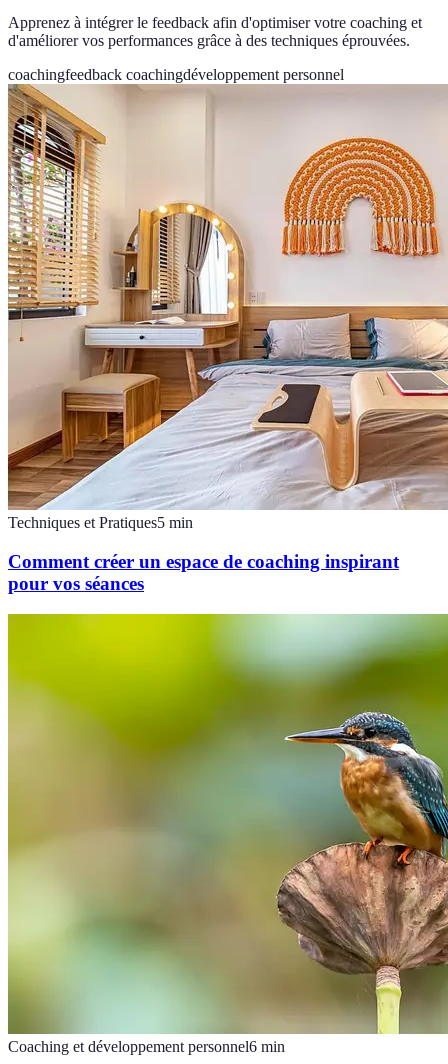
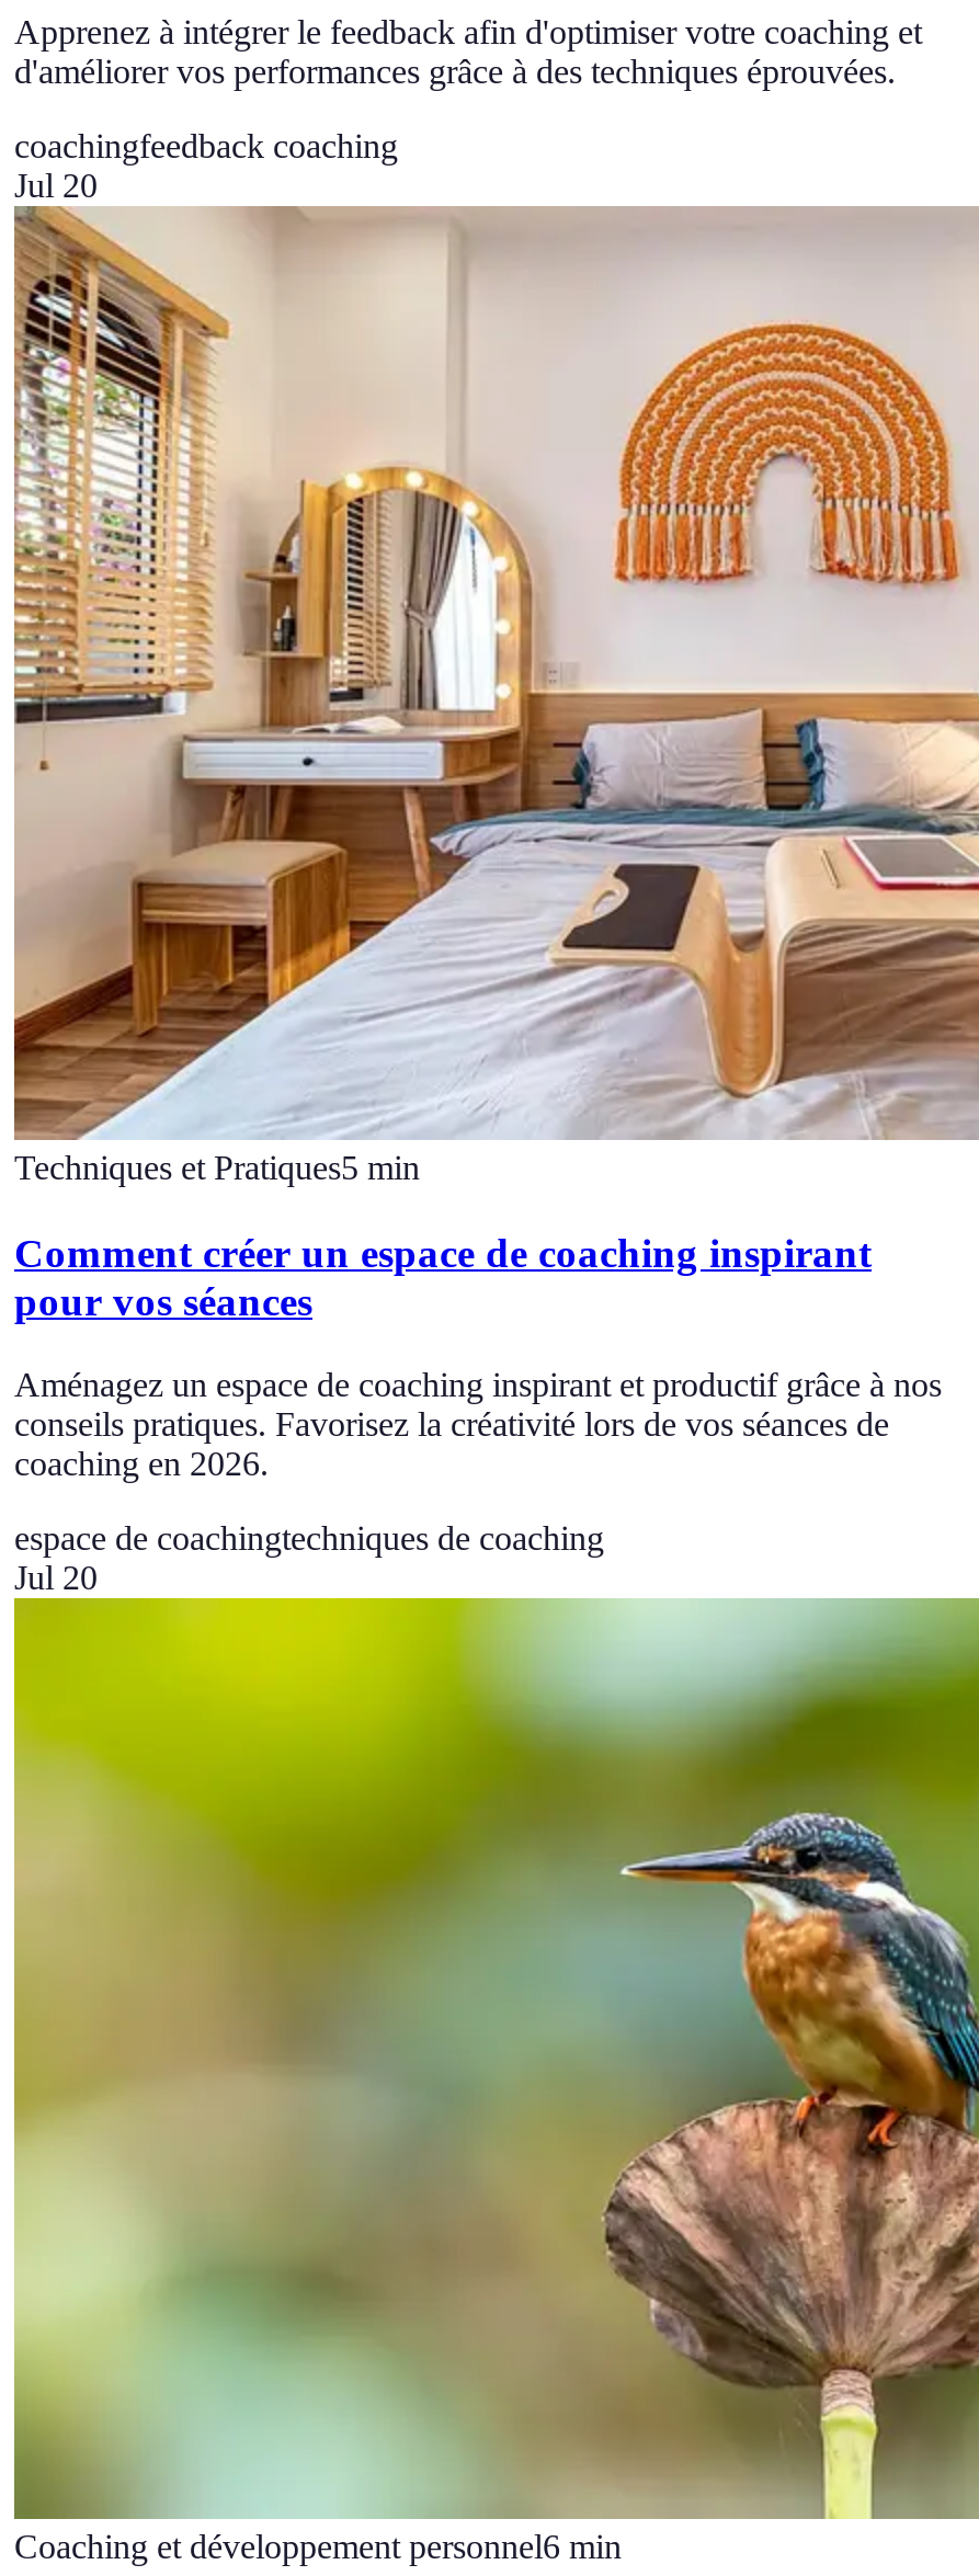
- coachingfeedback coachingdéveloppement personnel
+ coachingfeedback coaching
+ Jul 20

+ Aménagez un espace de coaching inspirant et productif grâce à nos
+ conseils pratiques. Favorisez la créativité lors de vos séances de
+ coaching en 2026.
+ espace de coachingtechniques de coaching
+ Jul 20
